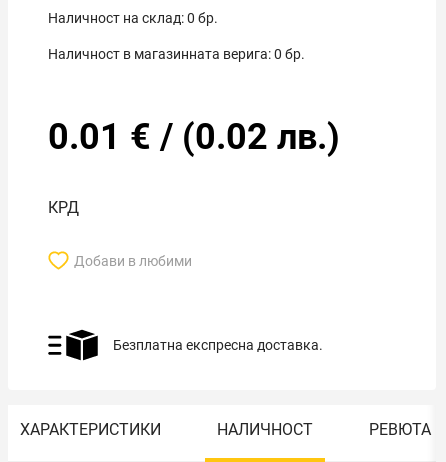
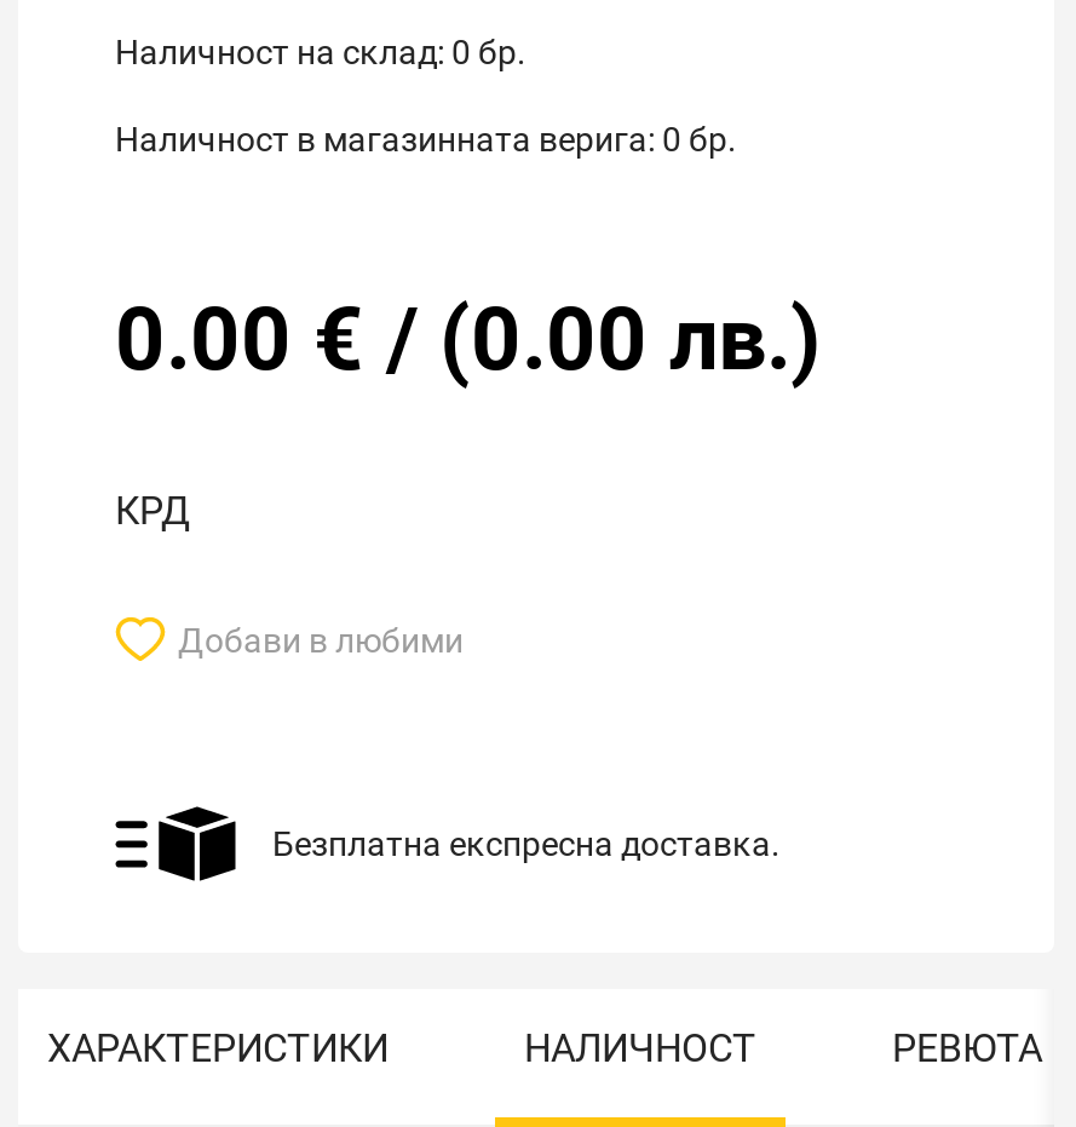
- 0.01 €/ (0.02 лв.)
+ 0.00 €/ (0.00 лв.)
